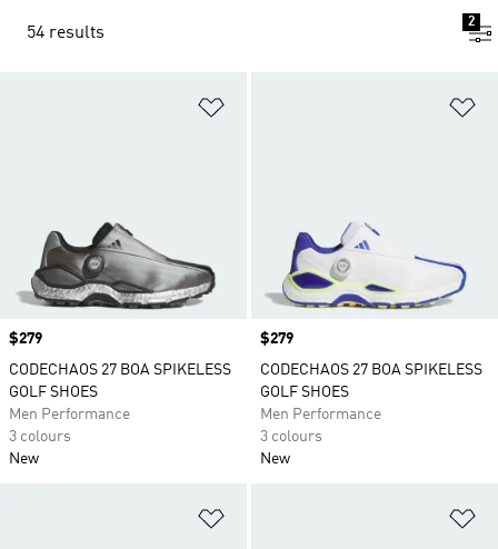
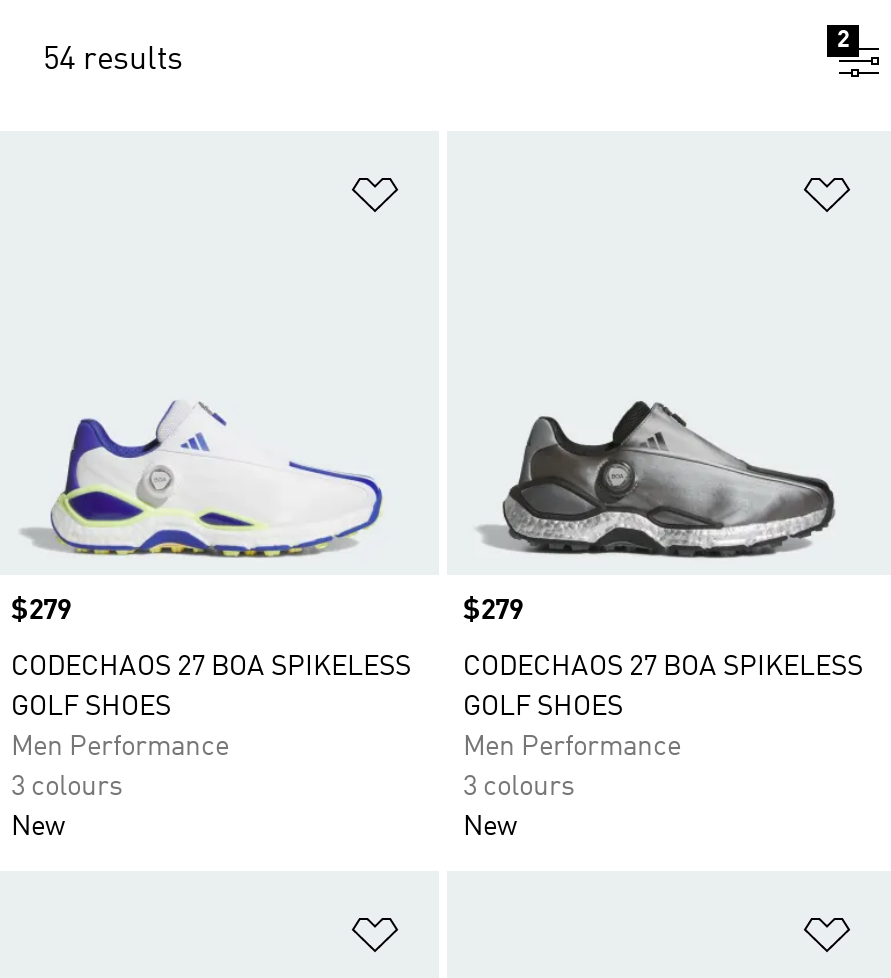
- [image]
+ [image]

- [image]
+ [image]
